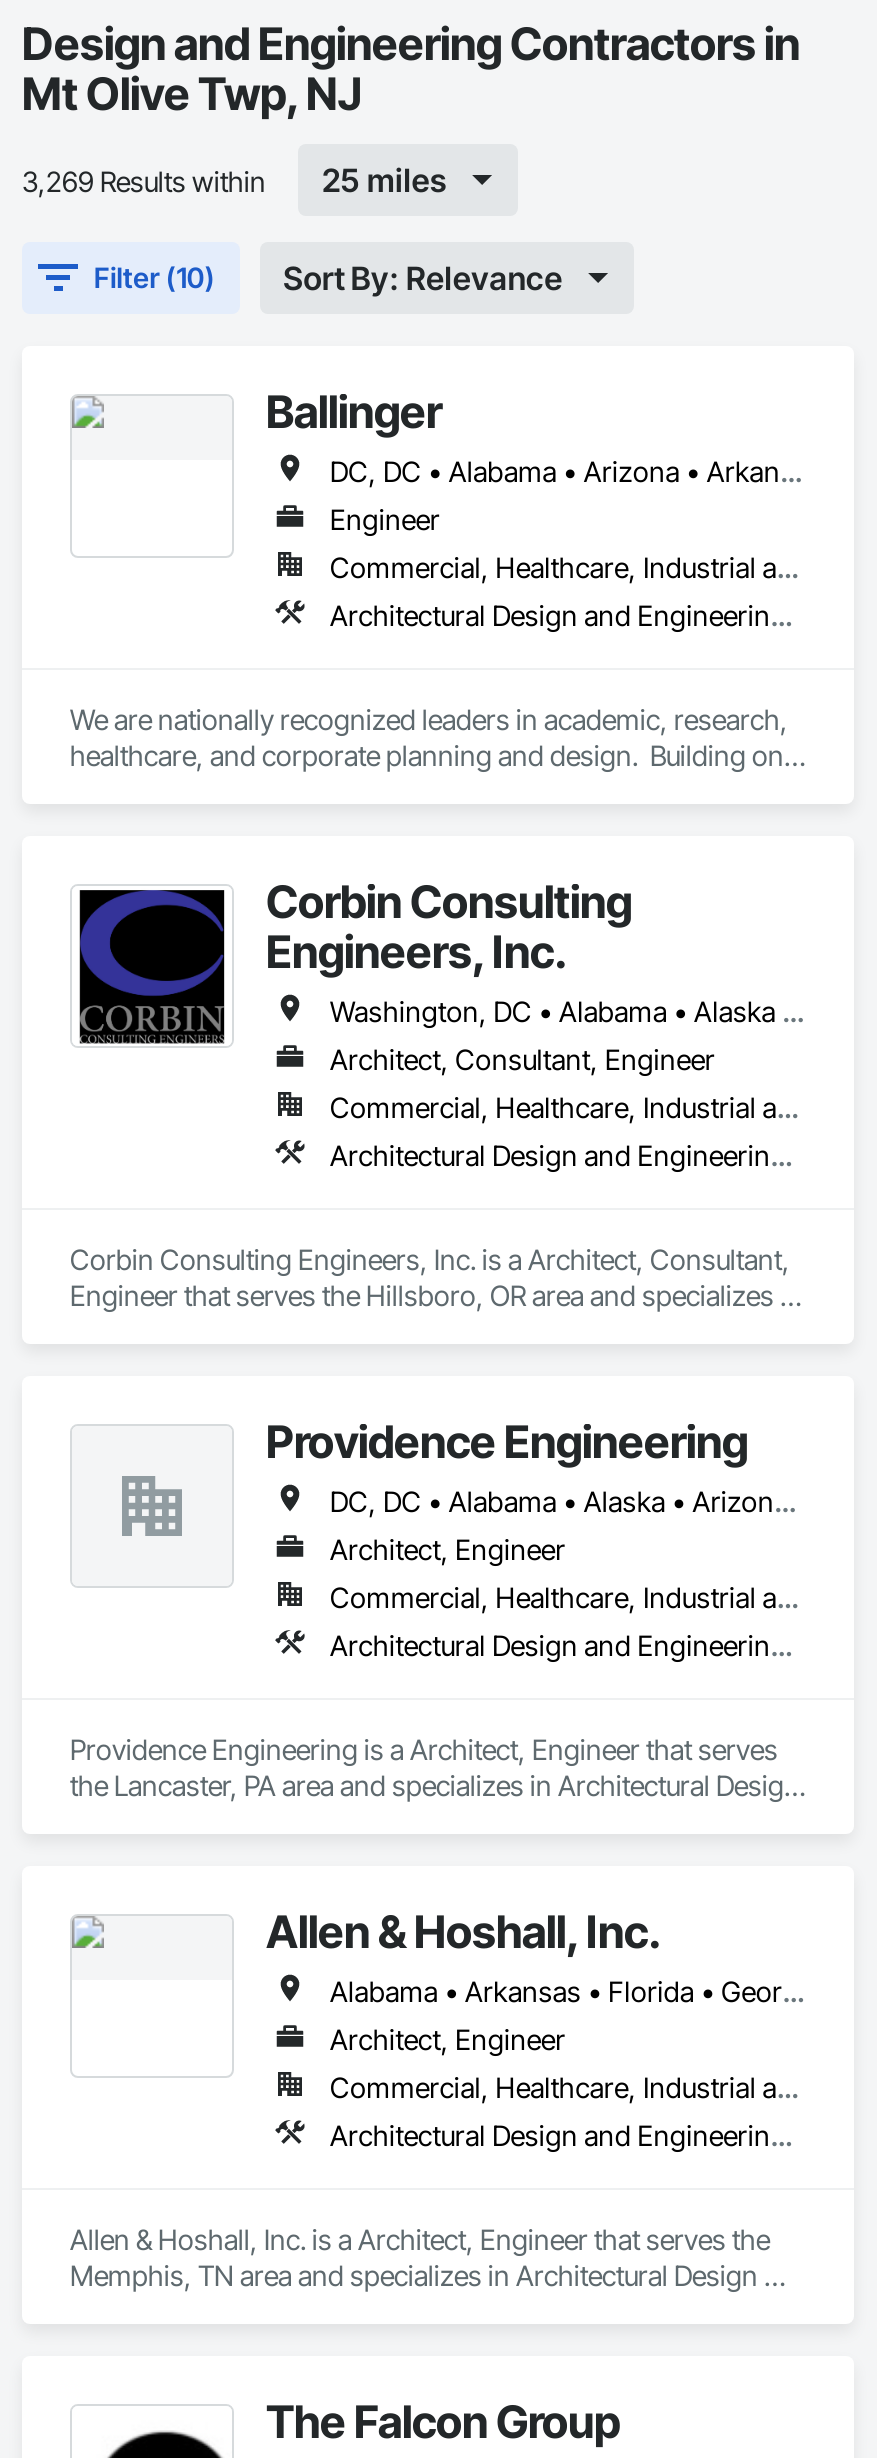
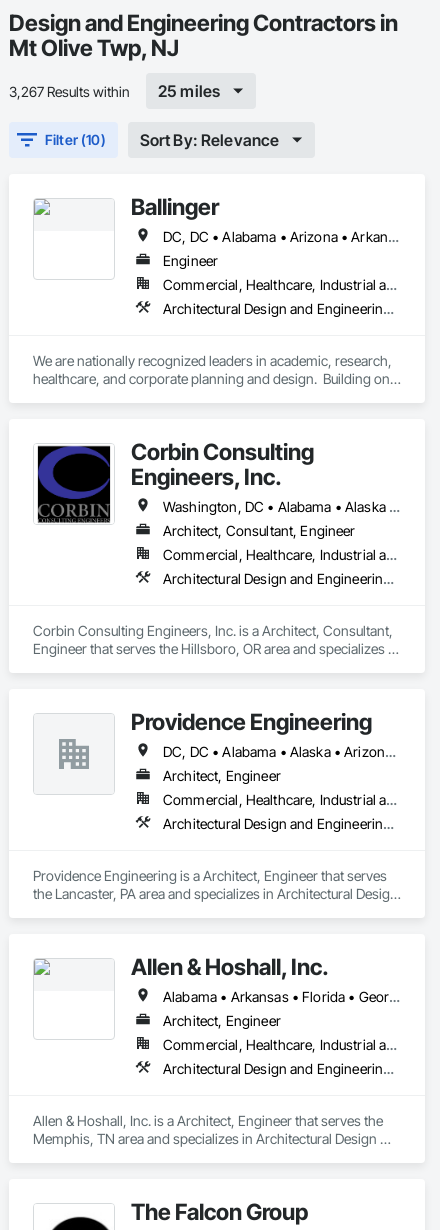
- 3,269 Results within
+ 3,267 Results within
